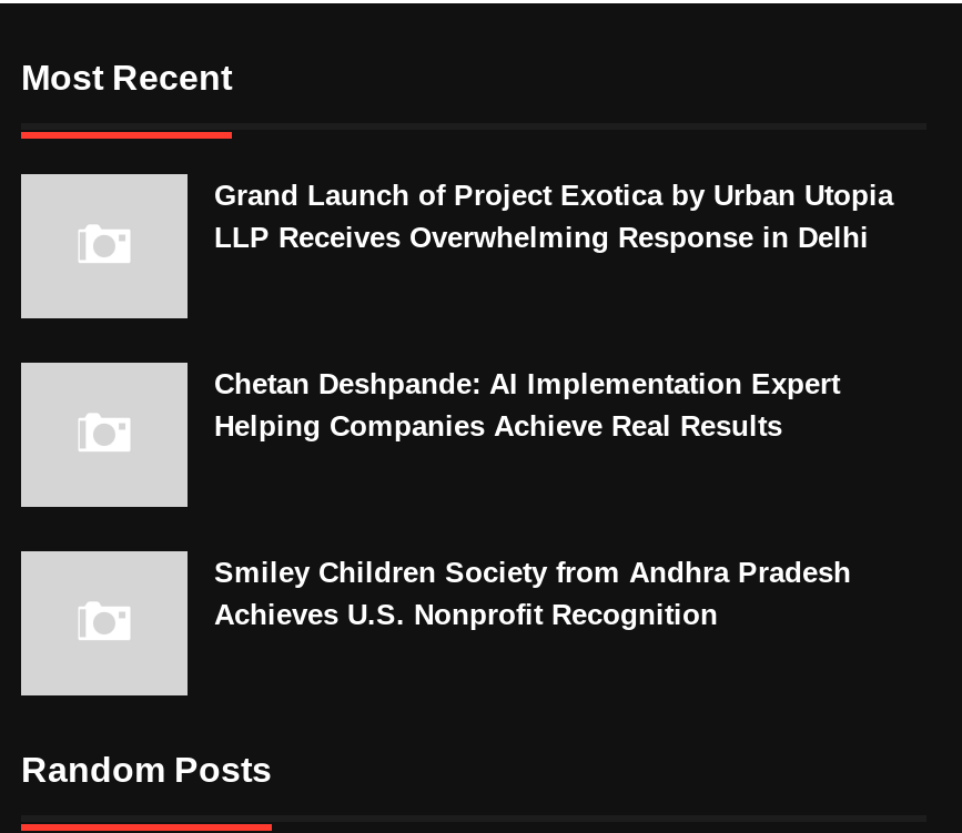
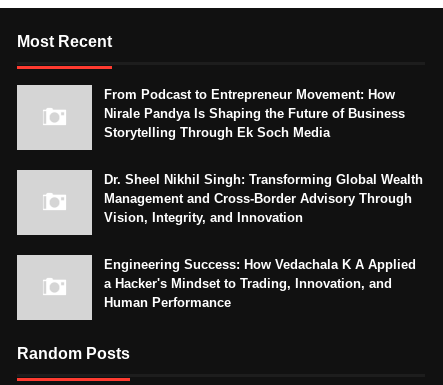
- Grand Launch of Project Exotica by Urban Utopia
- LLP Receives Overwhelming Response in Delhi
+ From Podcast to Entrepreneur Movement: How
+ Nirale Pandya Is Shaping the Future of Business
+ Storytelling Through Ek Soch Media

- Chetan Deshpande: AI Implementation Expert
- Helping Companies Achieve Real Results
+ Dr. Sheel Nikhil Singh: Transforming Global Wealth
+ Management and Cross-Border Advisory Through
+ Vision, Integrity, and Innovation

- Smiley Children Society from Andhra Pradesh
- Achieves U.S. Nonprofit Recognition
+ Engineering Success: How Vedachala K A Applied
+ a Hacker's Mindset to Trading, Innovation, and
+ Human Performance
